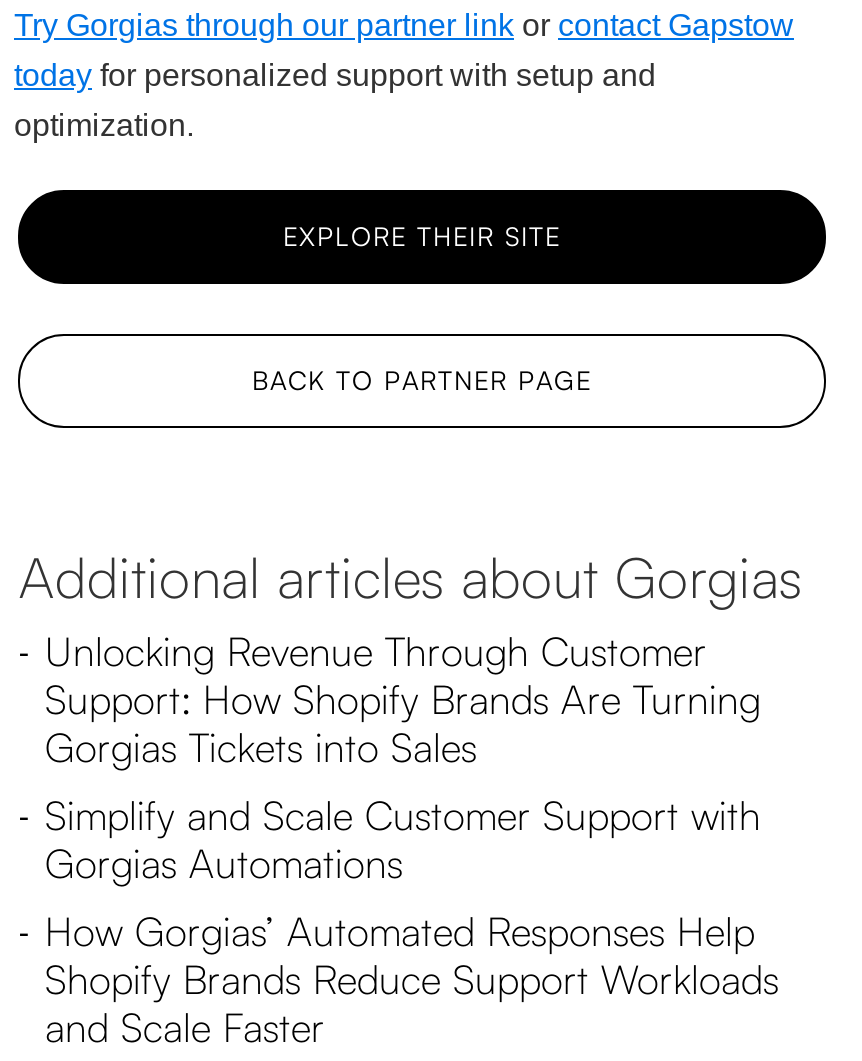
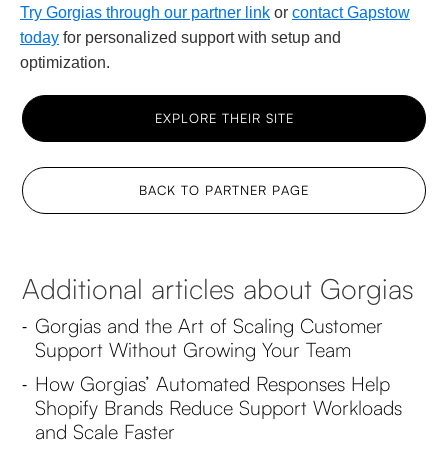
- - Unlocking Revenue Through Customer
- Support: How Shopify Brands Are Turning
- Gorgias Tickets into Sales
- - Simplify and Scale Customer Support with
- Gorgias Automations
+ - Gorgias and the Art of Scaling Customer
+ Support Without Growing Your Team
